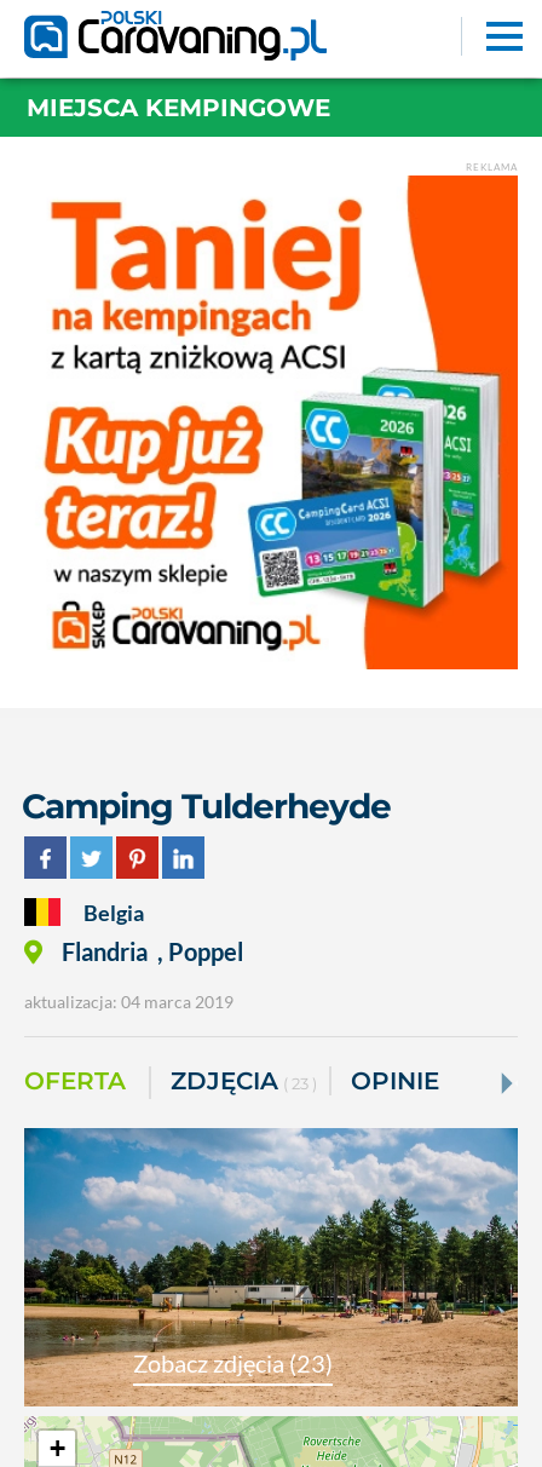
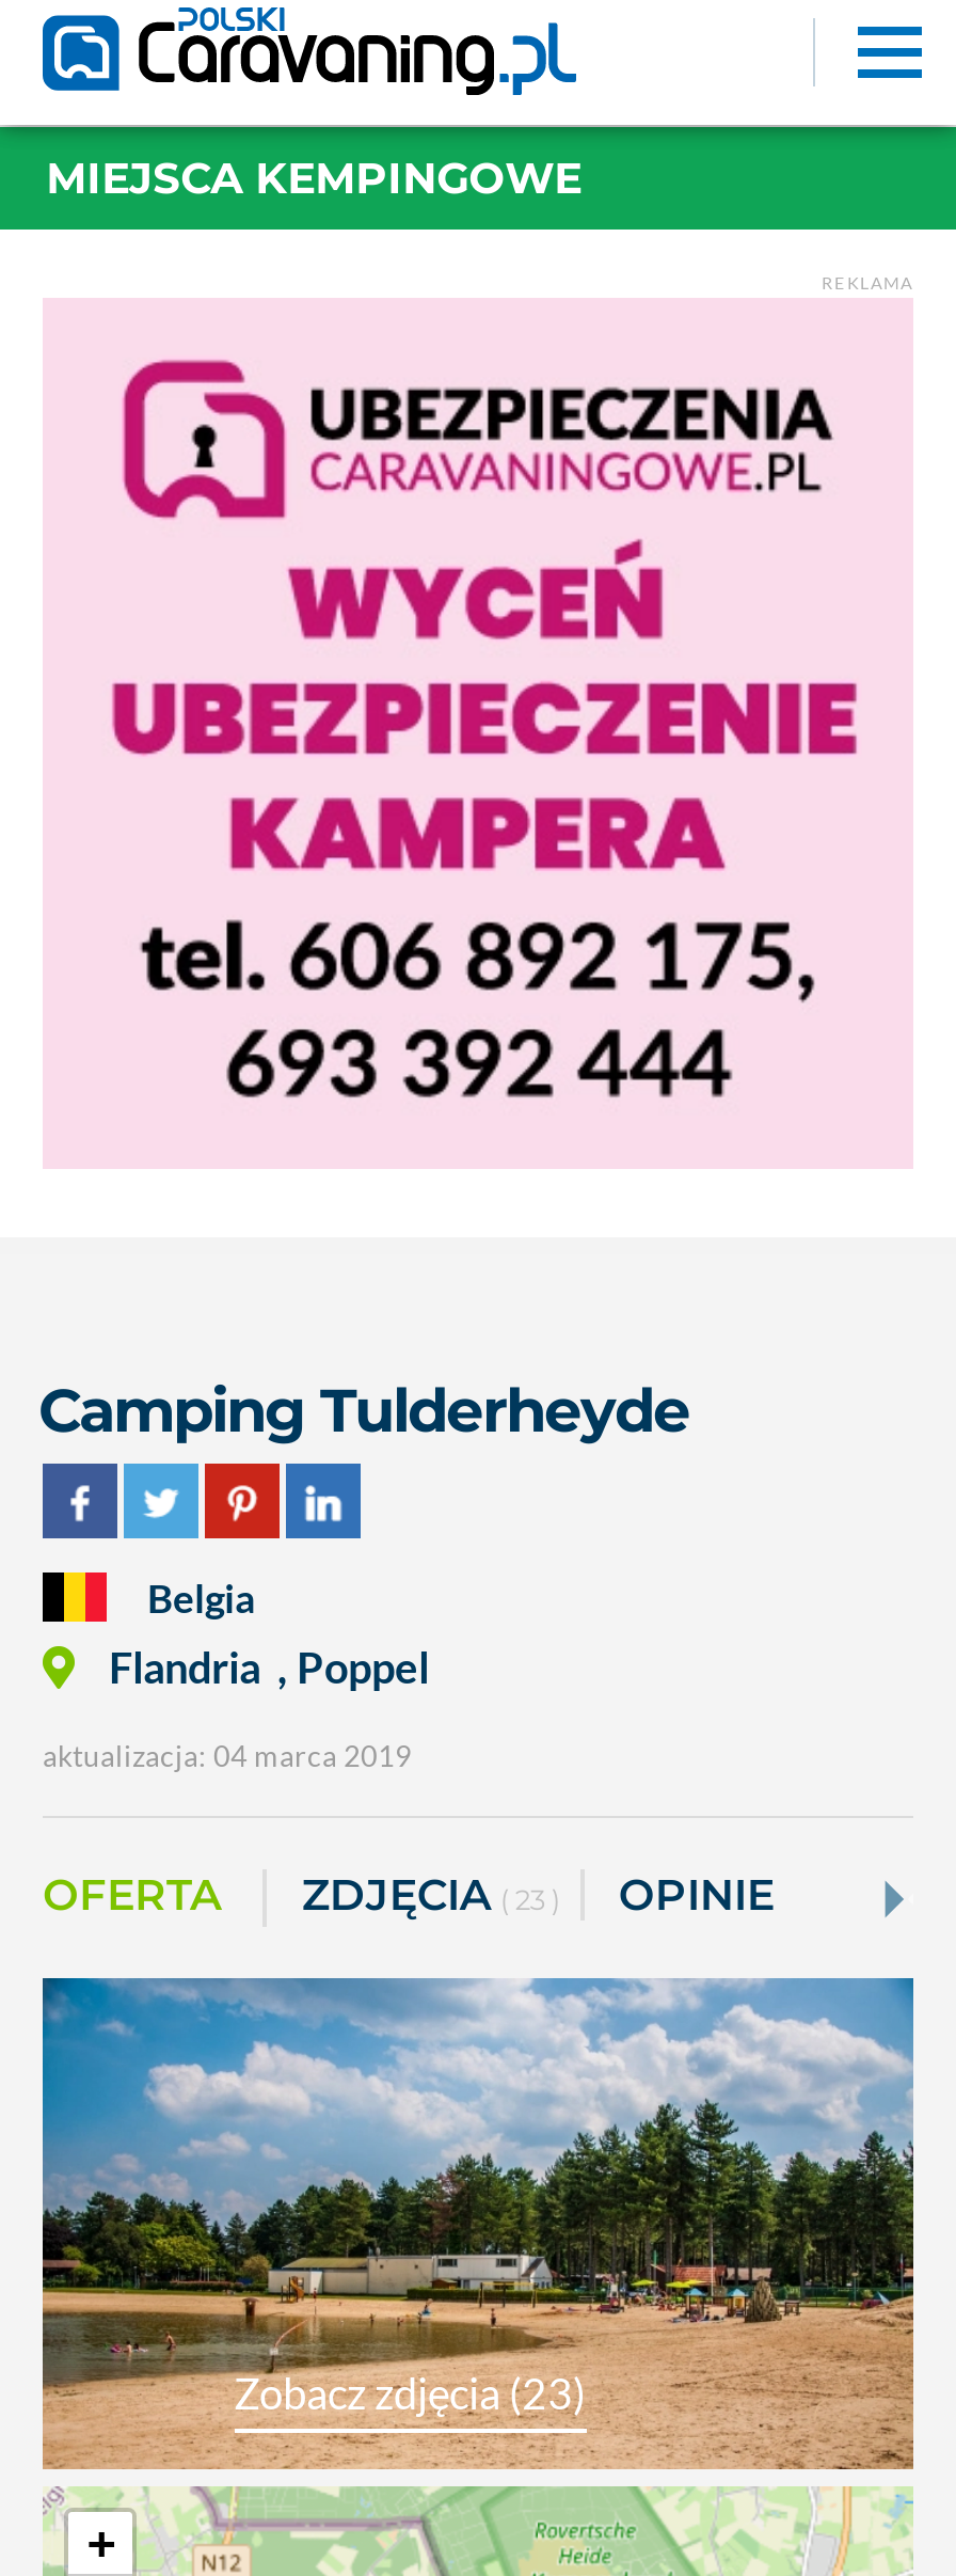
- [image]
+ [image]
